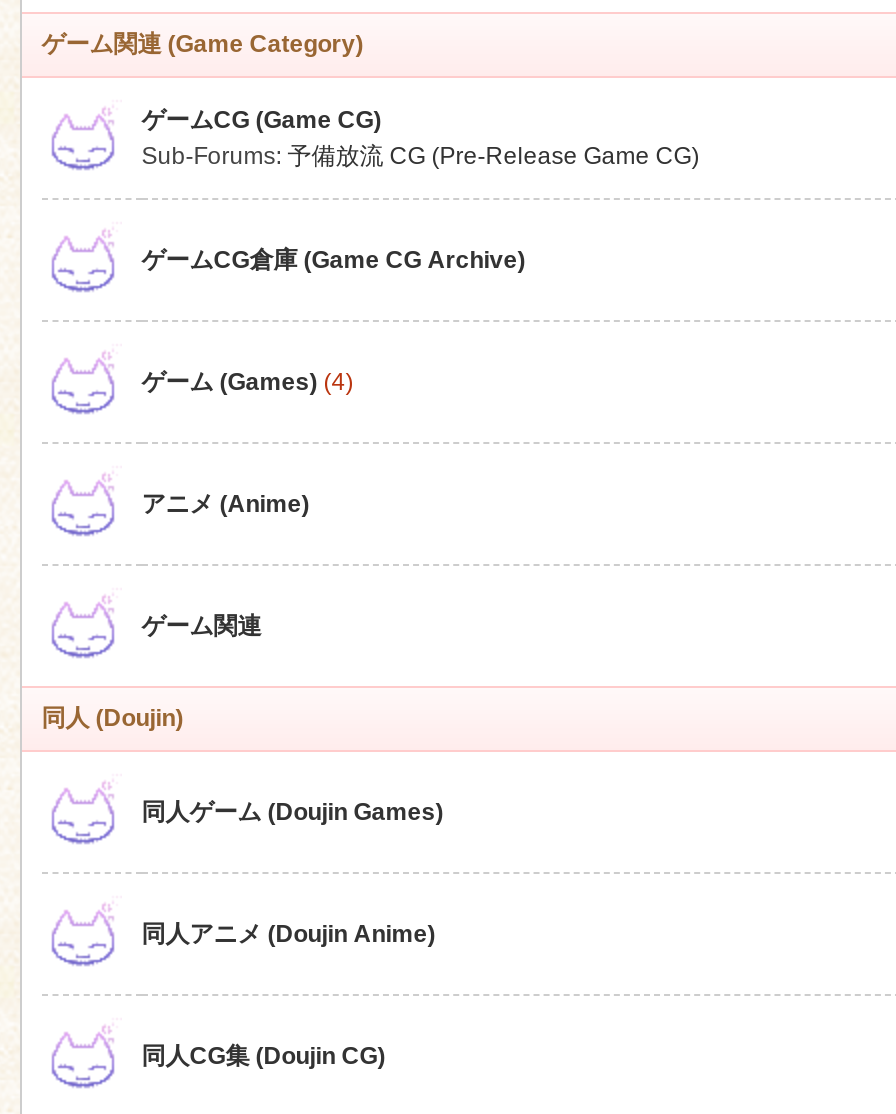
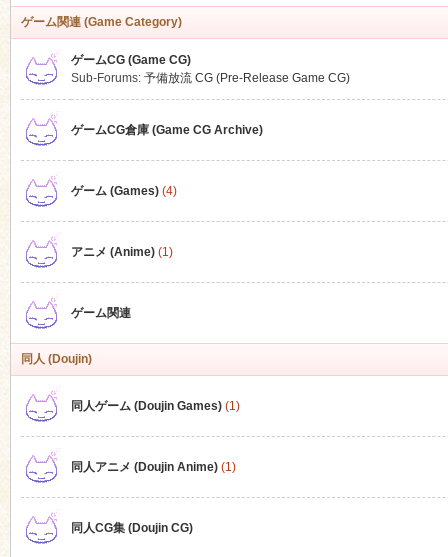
- アニメ (Anime)
+ アニメ (Anime) (1)

- 同人ゲーム (Doujin Games)
+ 同人ゲーム (Doujin Games) (1)

- 同人アニメ (Doujin Anime)
+ 同人アニメ (Doujin Anime) (1)
